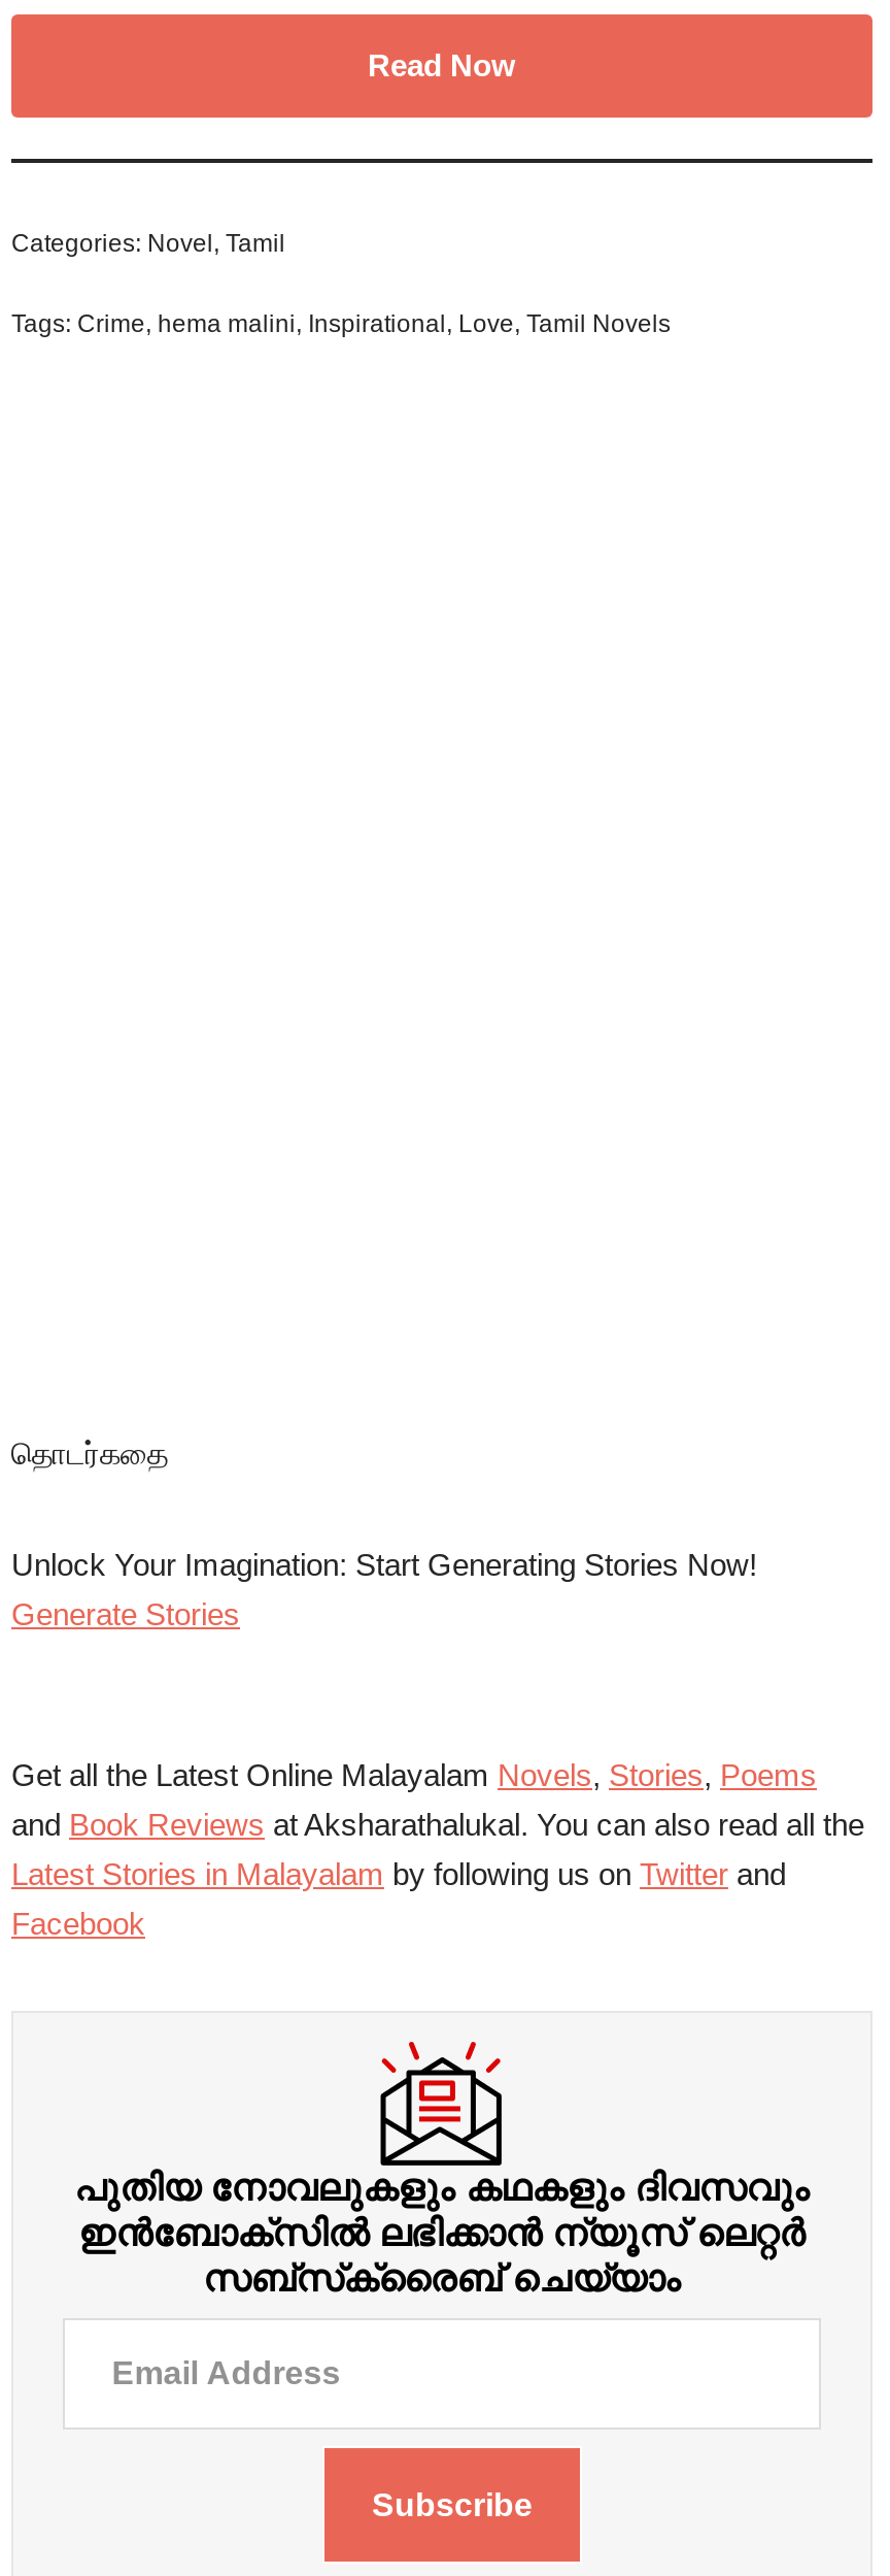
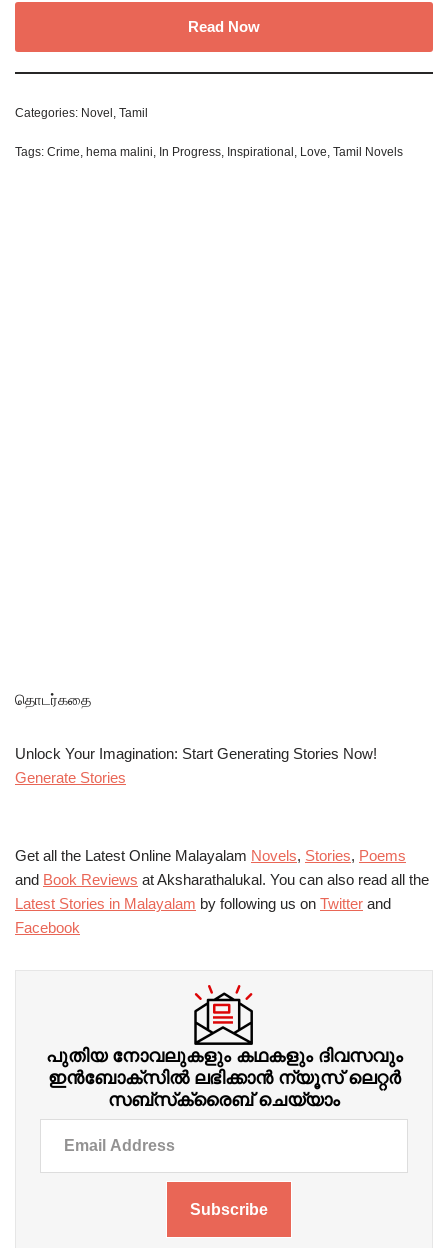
- Tags: Crime, hema malini, Inspirational, Love, Tamil Novels
+ Tags: Crime, hema malini, In Progress, Inspirational, Love, Tamil Novels
